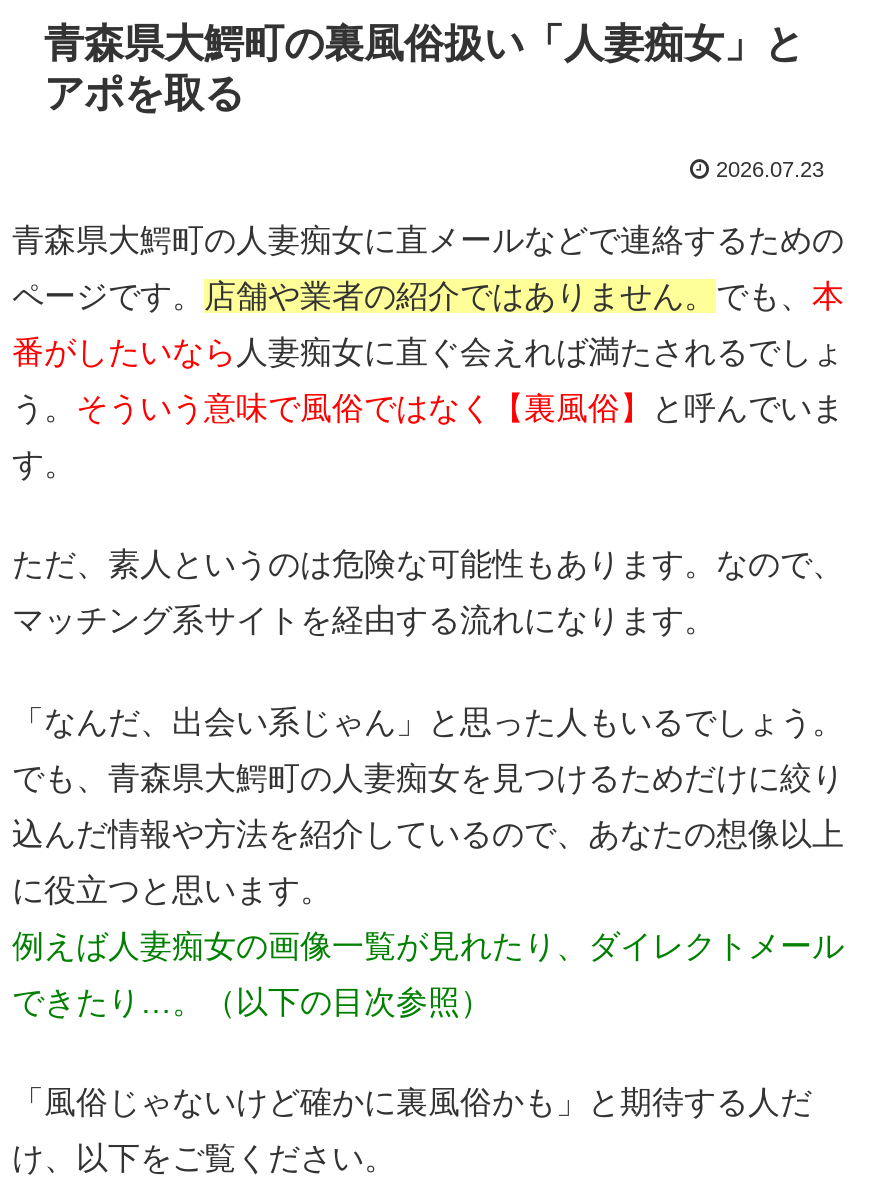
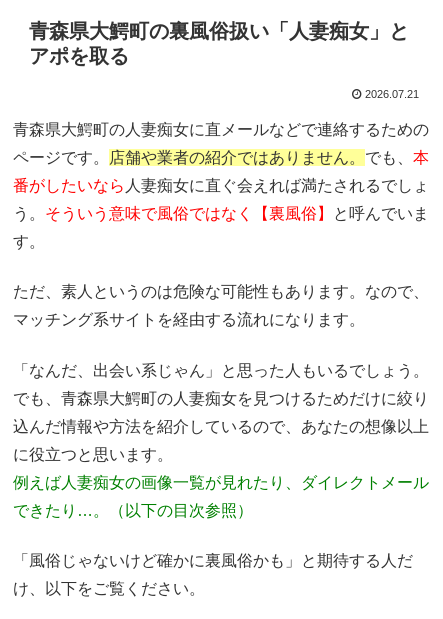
- 2026.07.23
+ 2026.07.21
